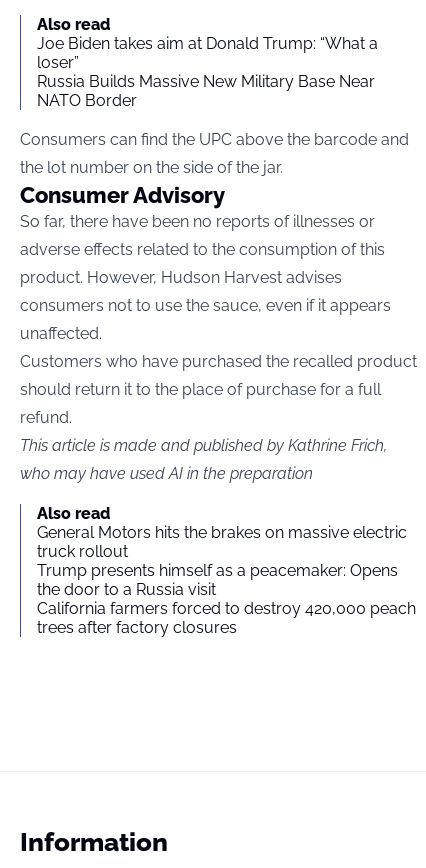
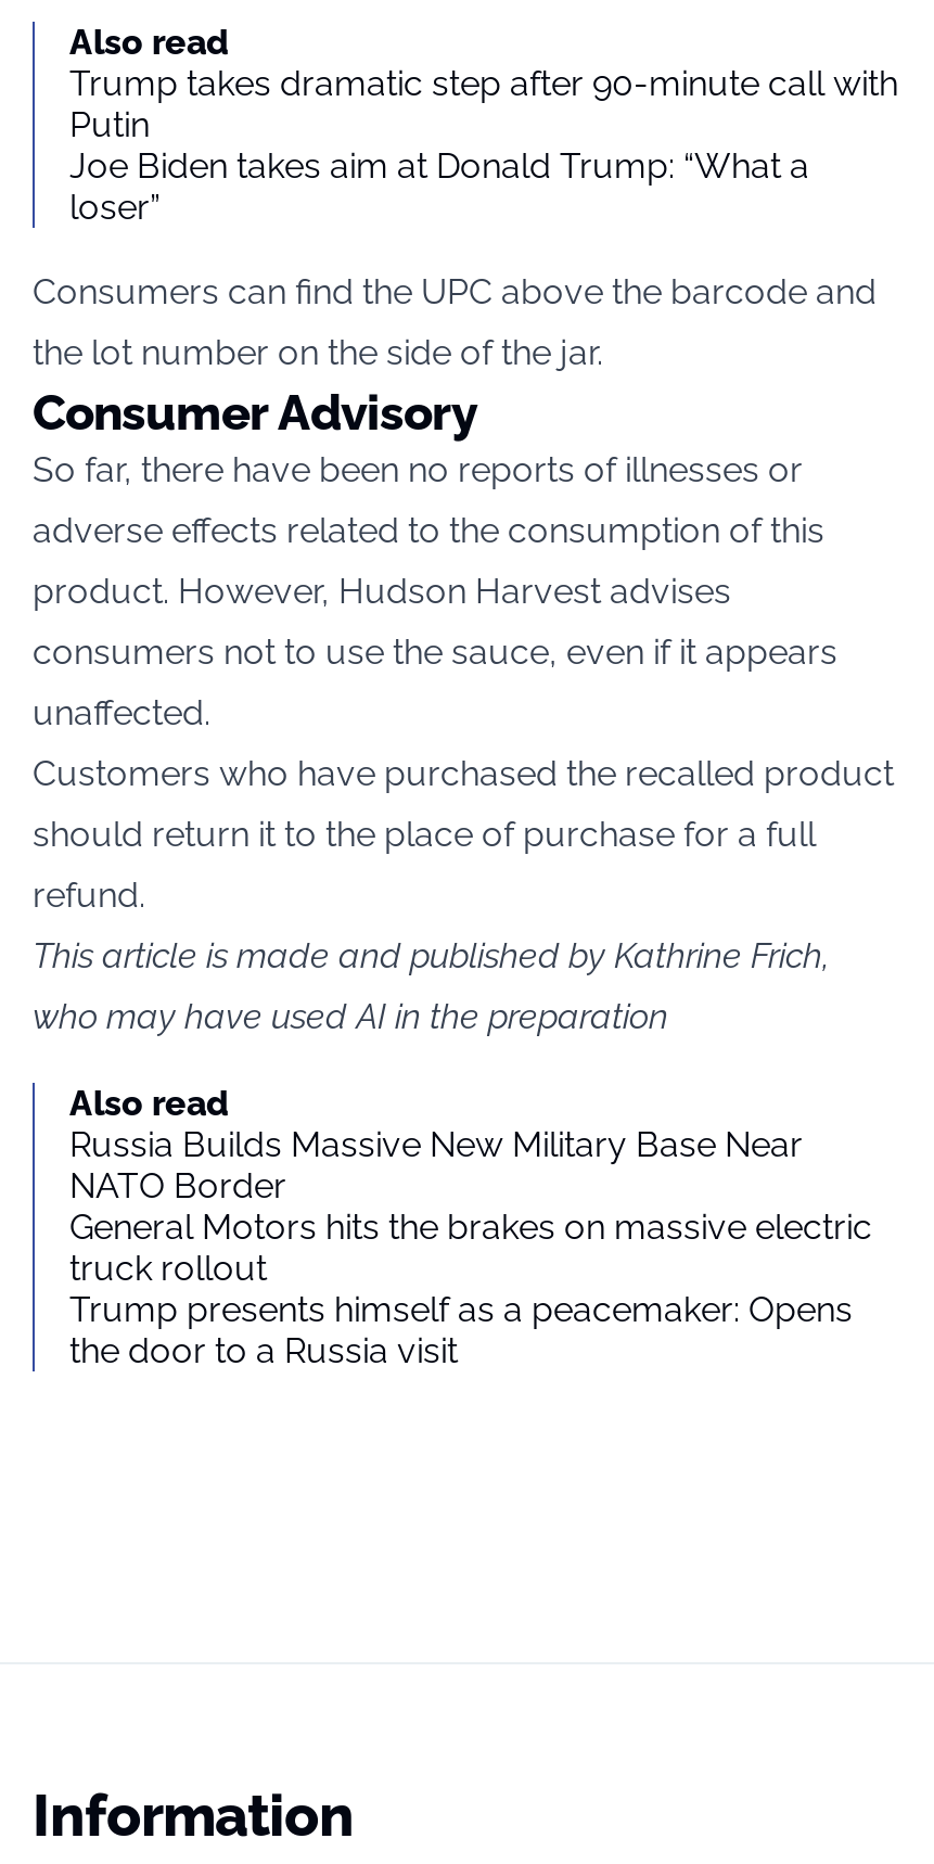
+ Trump takes dramatic step after 90-minute call with
+ Putin

moved down: Joe Biden takes aim at Donald Trump: “What a | loser”

moved down: Russia Builds Massive New Military Base Near | NATO Border

moved down: General Motors hits the brakes on massive electric | truck rollout | Trump presents himself as a peacemaker: Opens | the door to a Russia visit

- California farmers forced to destroy 420,000 peach
- trees after factory closures
